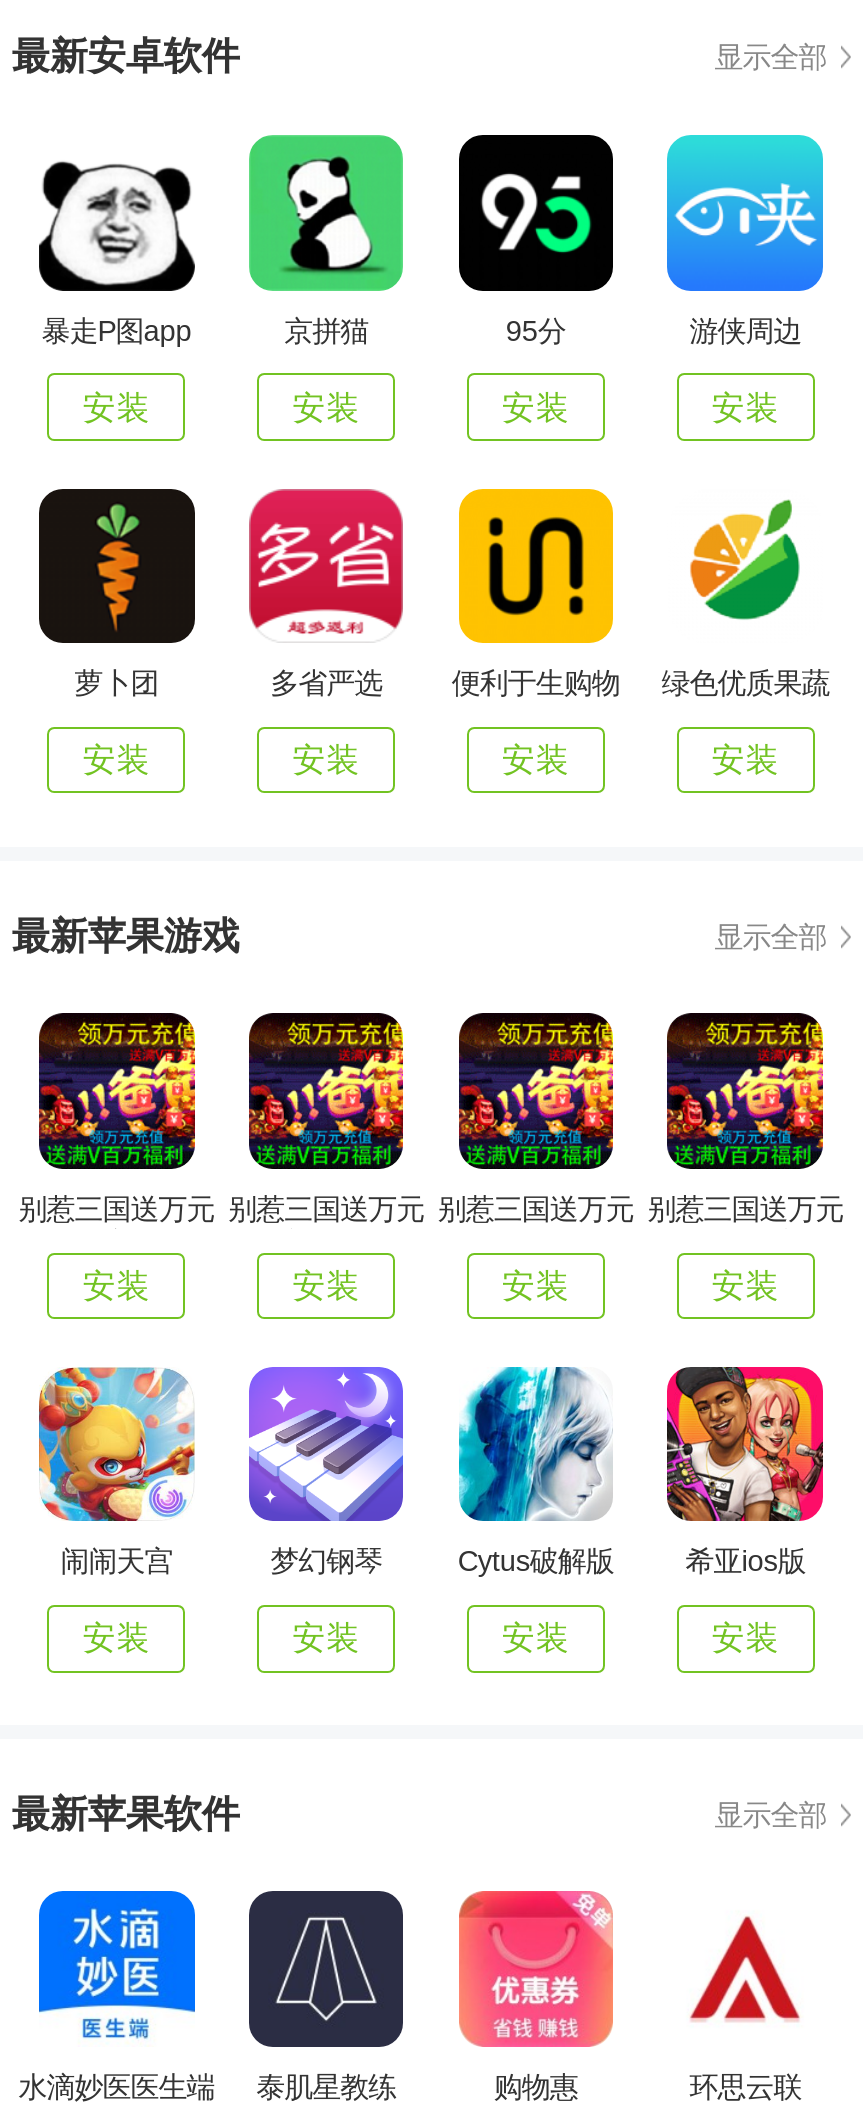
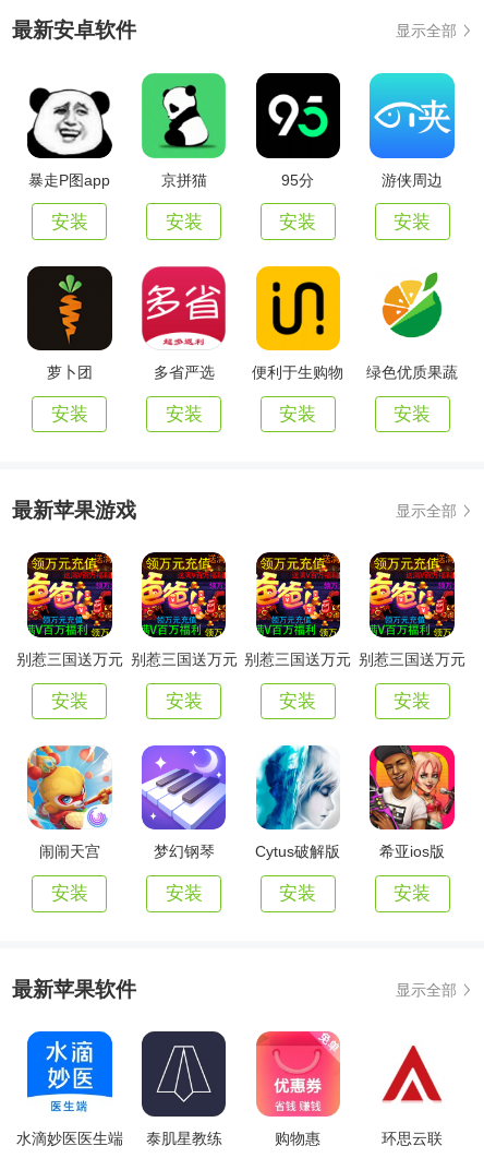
- [image]
+ [image]

- [image]
+ [image]

- [image]
+ [image]

- [image]
+ [image]
